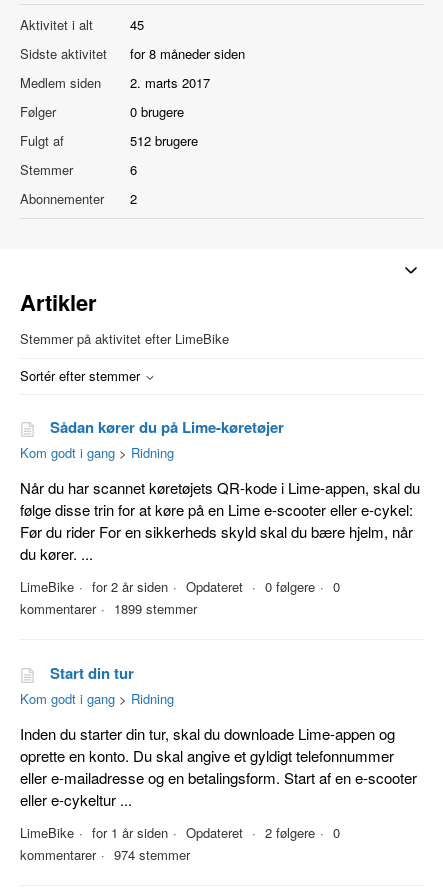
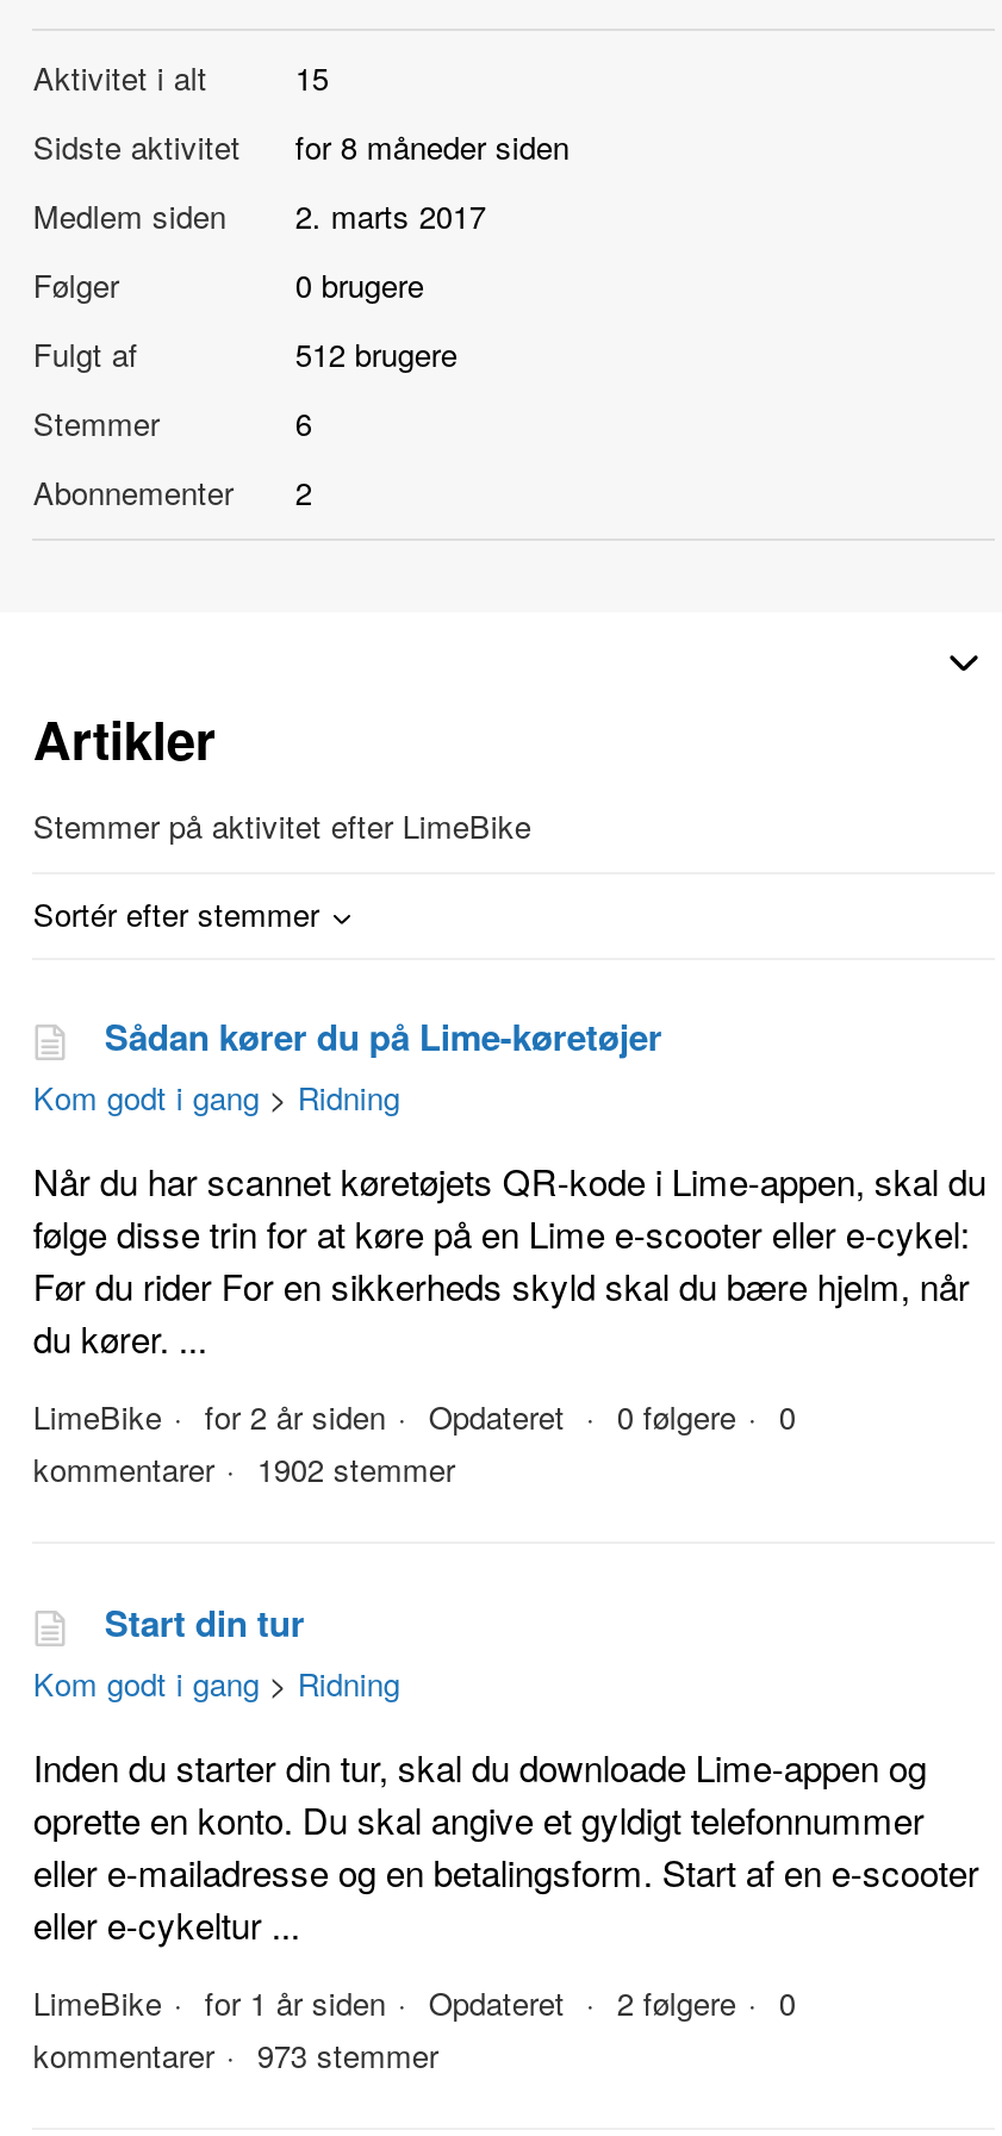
- Aktivitet i alt 45
+ Aktivitet i alt 15

- kommentarer 1899 stemmer
+ kommentarer 1902 stemmer

- kommentarer 974 stemmer
+ kommentarer 973 stemmer
